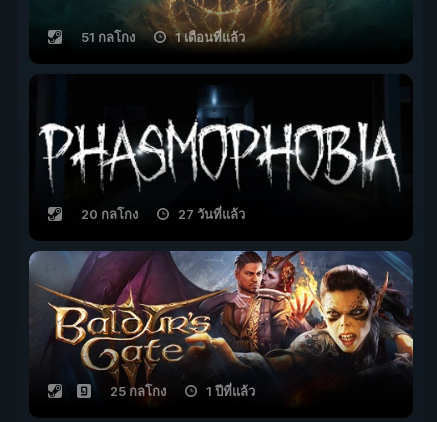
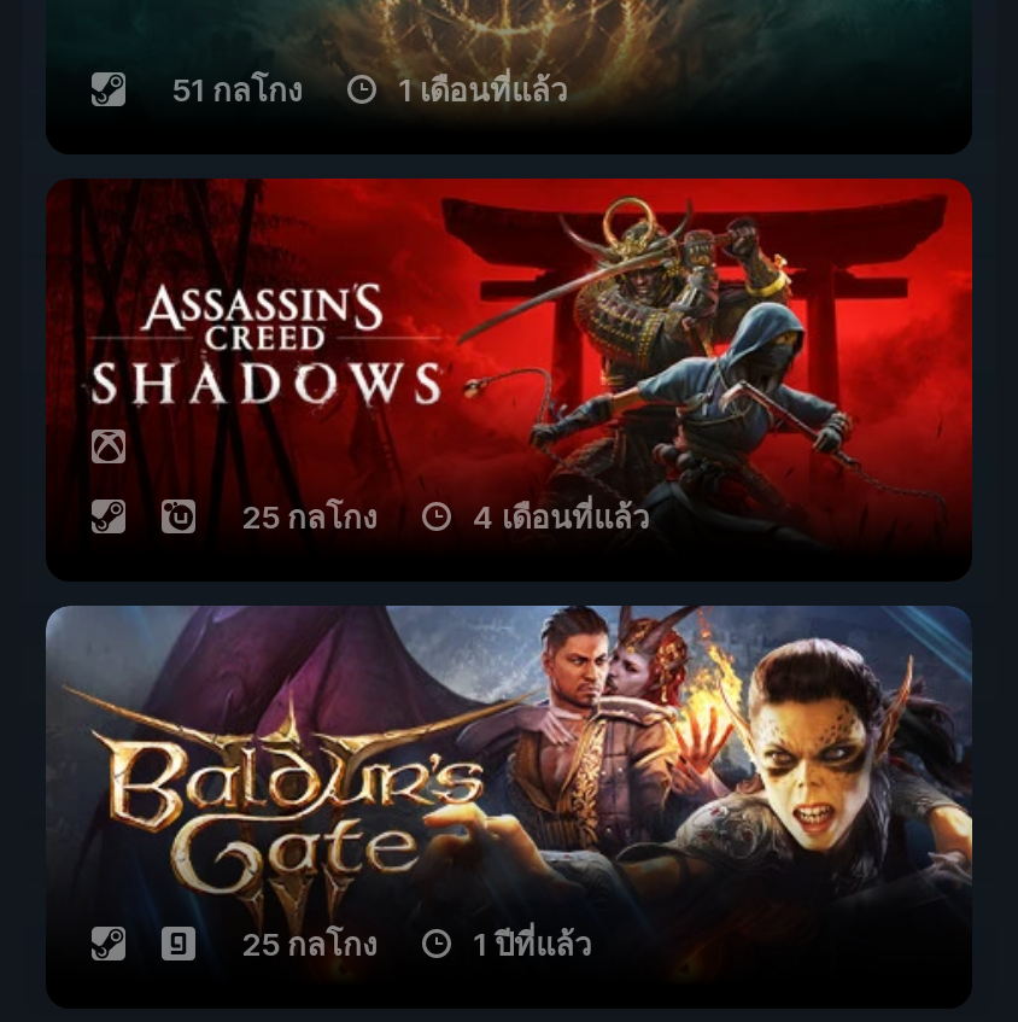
- [image]
- 20 กลโกง
- 27 วันที่แล้ว
+ [image]
+ 25 กลโกง
+ 4 เดือนที่แล้ว
